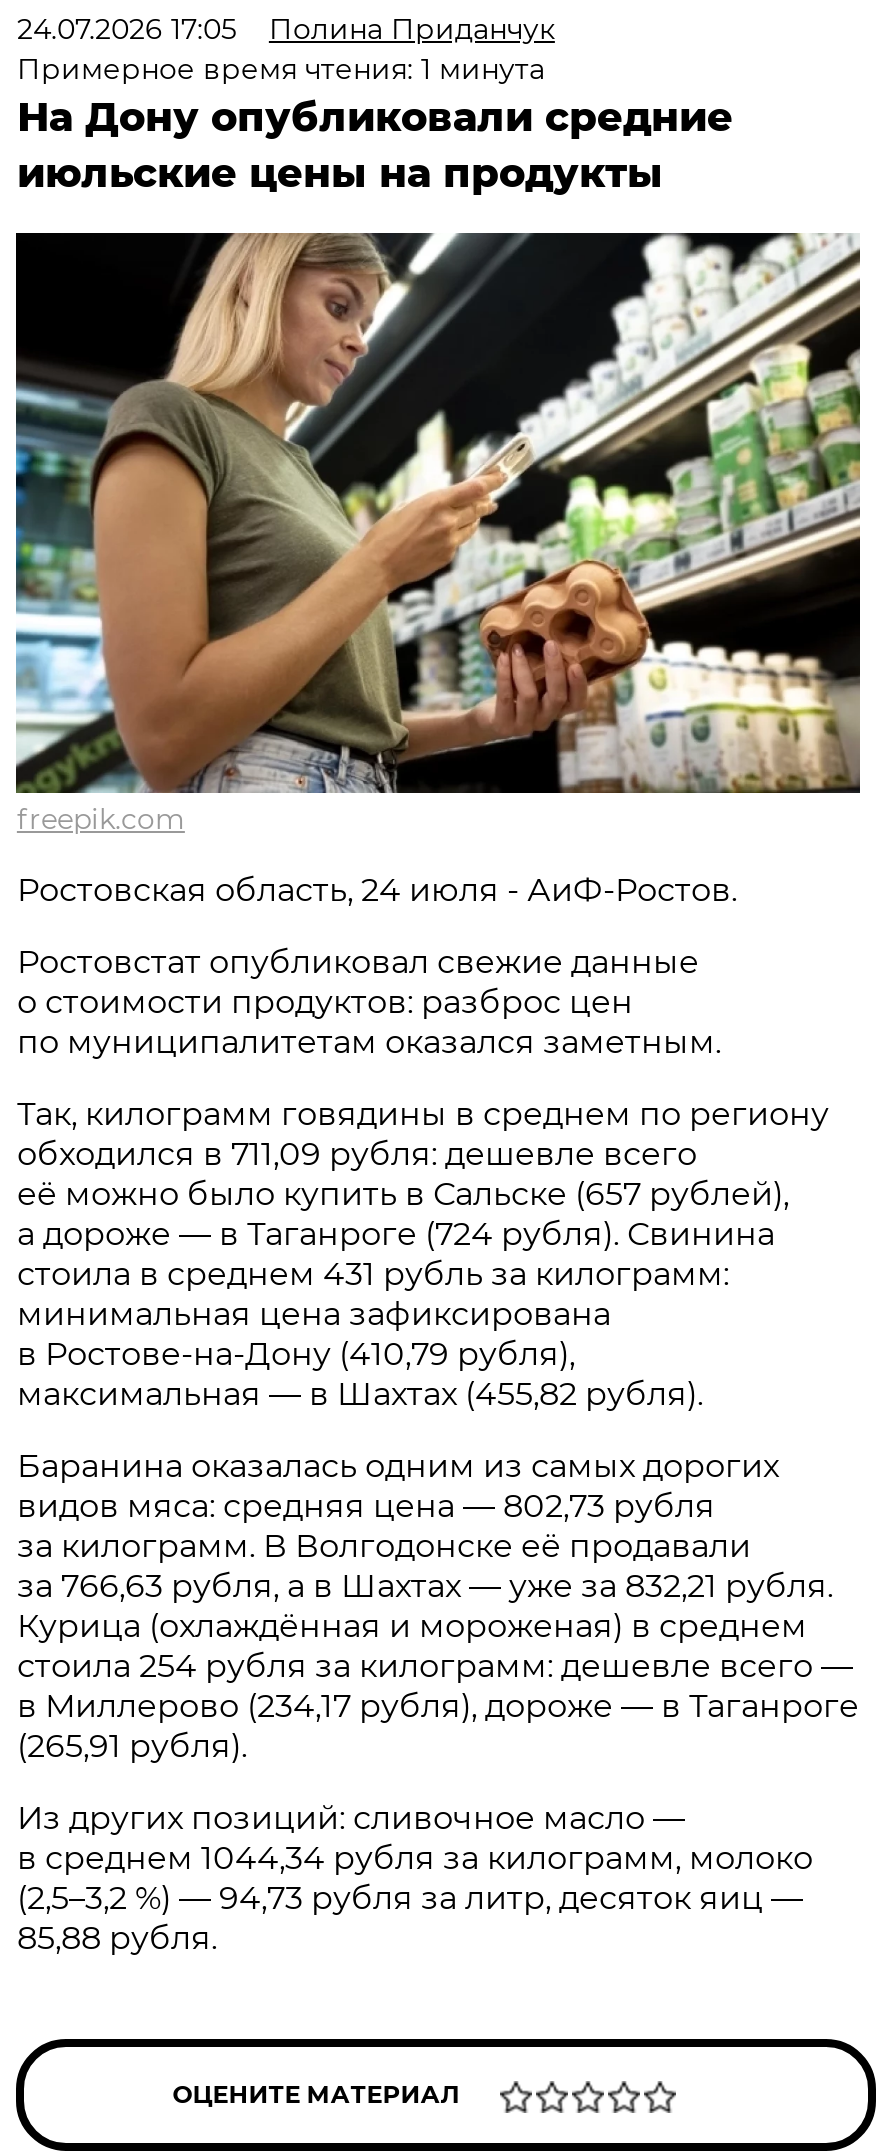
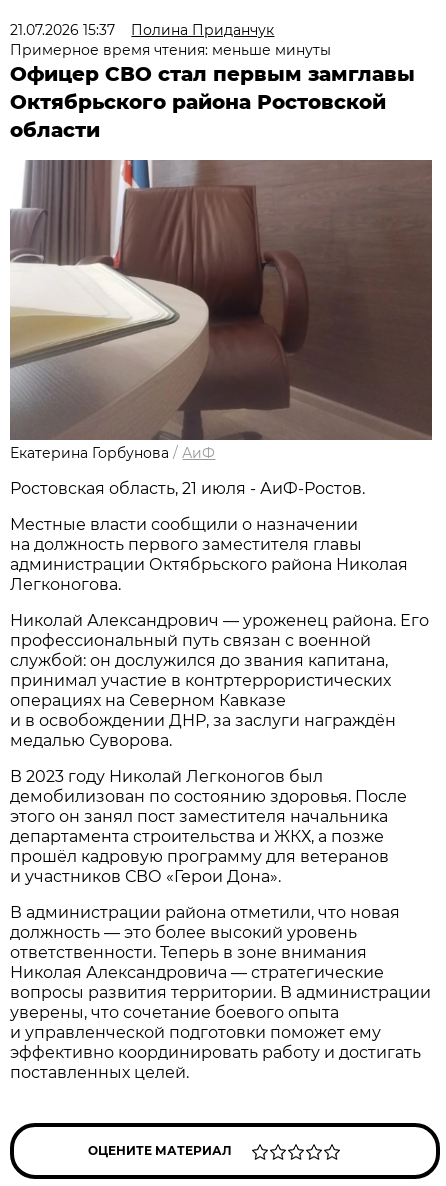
- 24.07.2026 17:05 Полина Приданчук
+ 21.07.2026 15:37 Полина Приданчук

- Примерное время чтения: 1 минута
- На Дону опубликовали средние
- июльские цены на продукты
+ Примерное время чтения: меньше минуты
+ Офицер СВО стал первым замглавы
+ Октябрьского района Ростовской
+ области

- [image]
- freepik.com
+ [image]
+ Екатерина Горбунова / АиФ

- Ростовская область, 24 июля - АиФ-Ростов.
+ Ростовская область, 21 июля - АиФ-Ростов.

- Ростовстат опубликовал свежие данные
- о стоимости продуктов: разброс цен
- по муниципалитетам оказался заметным.
+ Местные власти сообщили о назначении
+ на должность первого заместителя главы
+ администрации Октябрьского района Николая
+ Легконогова.

- Так, килограмм говядины в среднем по региону
- обходился в 711,09 рубля: дешевле всего
- её можно было купить в Сальске (657 рублей),
- а дороже — в Таганроге (724 рубля). Свинина
- стоила в среднем 431 рубль за килограмм:
- минимальная цена зафиксирована
- в Ростове‑на‑Дону (410,79 рубля),
- максимальная — в Шахтах (455,82 рубля).
+ Николай Александрович — уроженец района. Его
+ профессиональный путь связан с военной
+ службой: он дослужился до звания капитана,
+ принимал участие в контртеррористических
+ операциях на Северном Кавказе
+ и в освобождении ДНР, за заслуги награждён
+ медалью Суворова.

- Баранина оказалась одним из самых дорогих
- видов мяса: средняя цена — 802,73 рубля
- за килограмм. В Волгодонске её продавали
- за 766,63 рубля, а в Шахтах — уже за 832,21 рубля.
- Курица (охлаждённая и мороженая) в среднем
- стоила 254 рубля за килограмм: дешевле всего —
- в Миллерово (234,17 рубля), дороже — в Таганроге
- (265,91 рубля).
+ В 2023 году Николай Легконогов был
+ демобилизован по состоянию здоровья. После
+ этого он занял пост заместителя начальника
+ департамента строительства и ЖКХ, а позже
+ прошёл кадровую программу для ветеранов
+ и участников СВО «Герои Дона».

- Из других позиций: сливочное масло —
- в среднем 1044,34 рубля за килограмм, молоко
- (2,5–3,2 %) — 94,73 рубля за литр, десяток яиц —
- 85,88 рубля.
+ В администрации района отметили, что новая
+ должность — это более высокий уровень
+ ответственности. Теперь в зоне внимания
+ Николая Александровича — стратегические
+ вопросы развития территории. В администрации
+ уверены, что сочетание боевого опыта
+ и управленческой подготовки поможет ему
+ эффективно координировать работу и достигать
+ поставленных целей.
